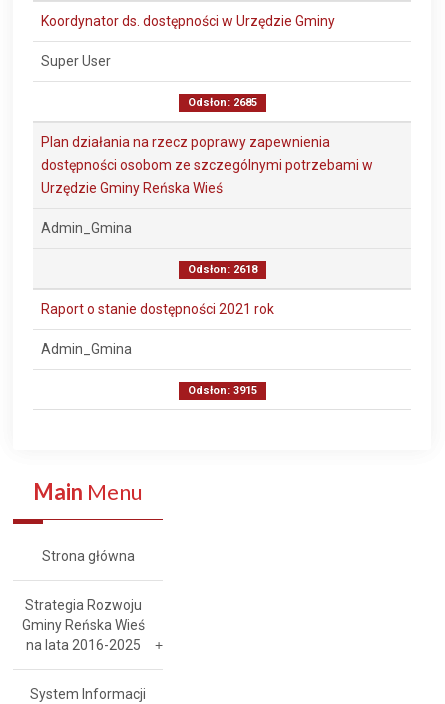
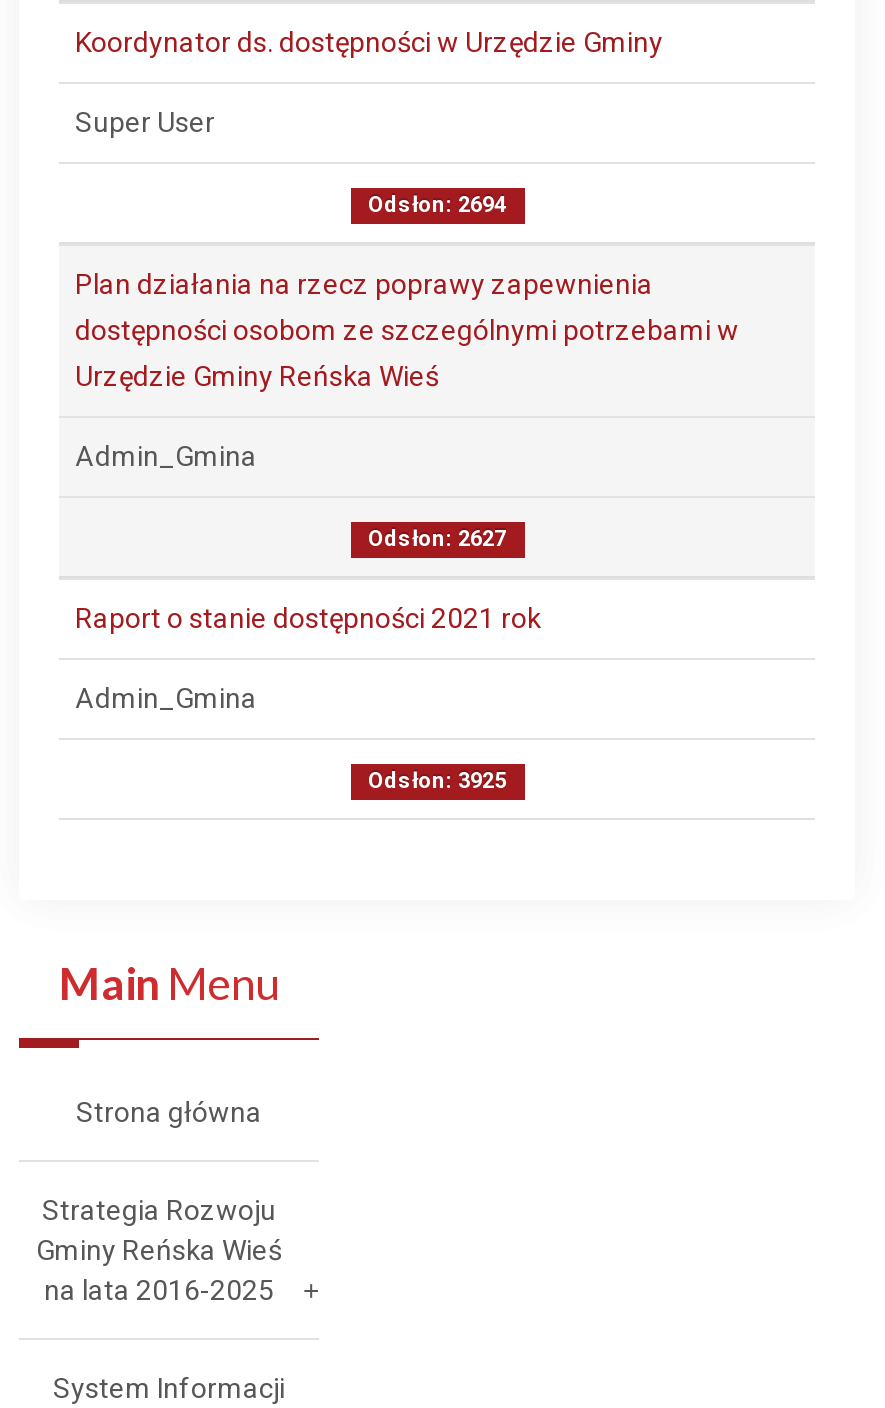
- Odsłon: 2685
+ Odsłon: 2694

- Odsłon: 2618
+ Odsłon: 2627

- Odsłon: 3915
+ Odsłon: 3925
